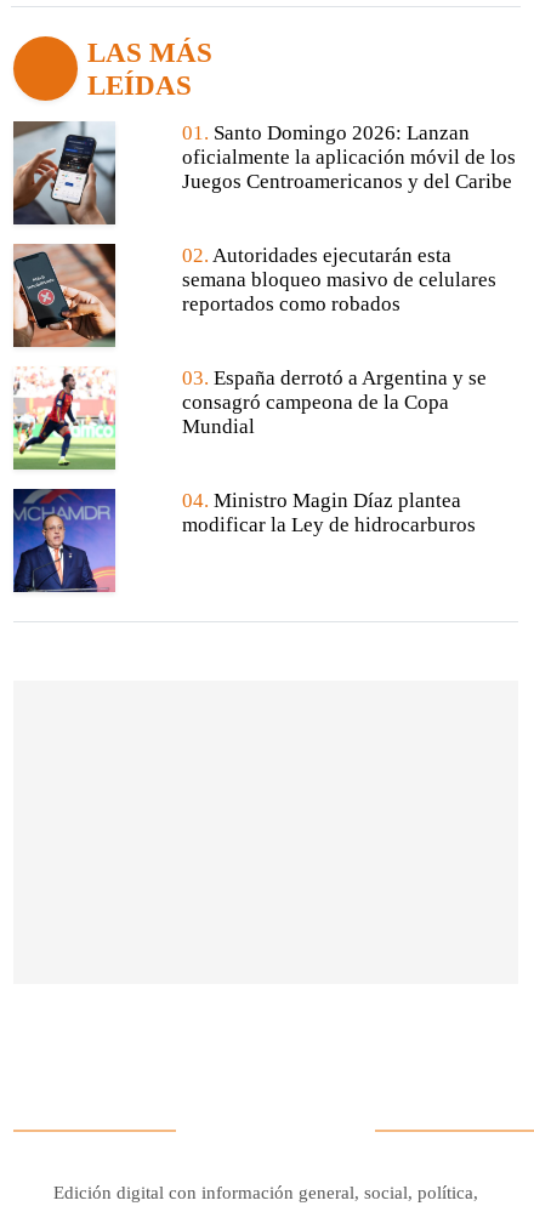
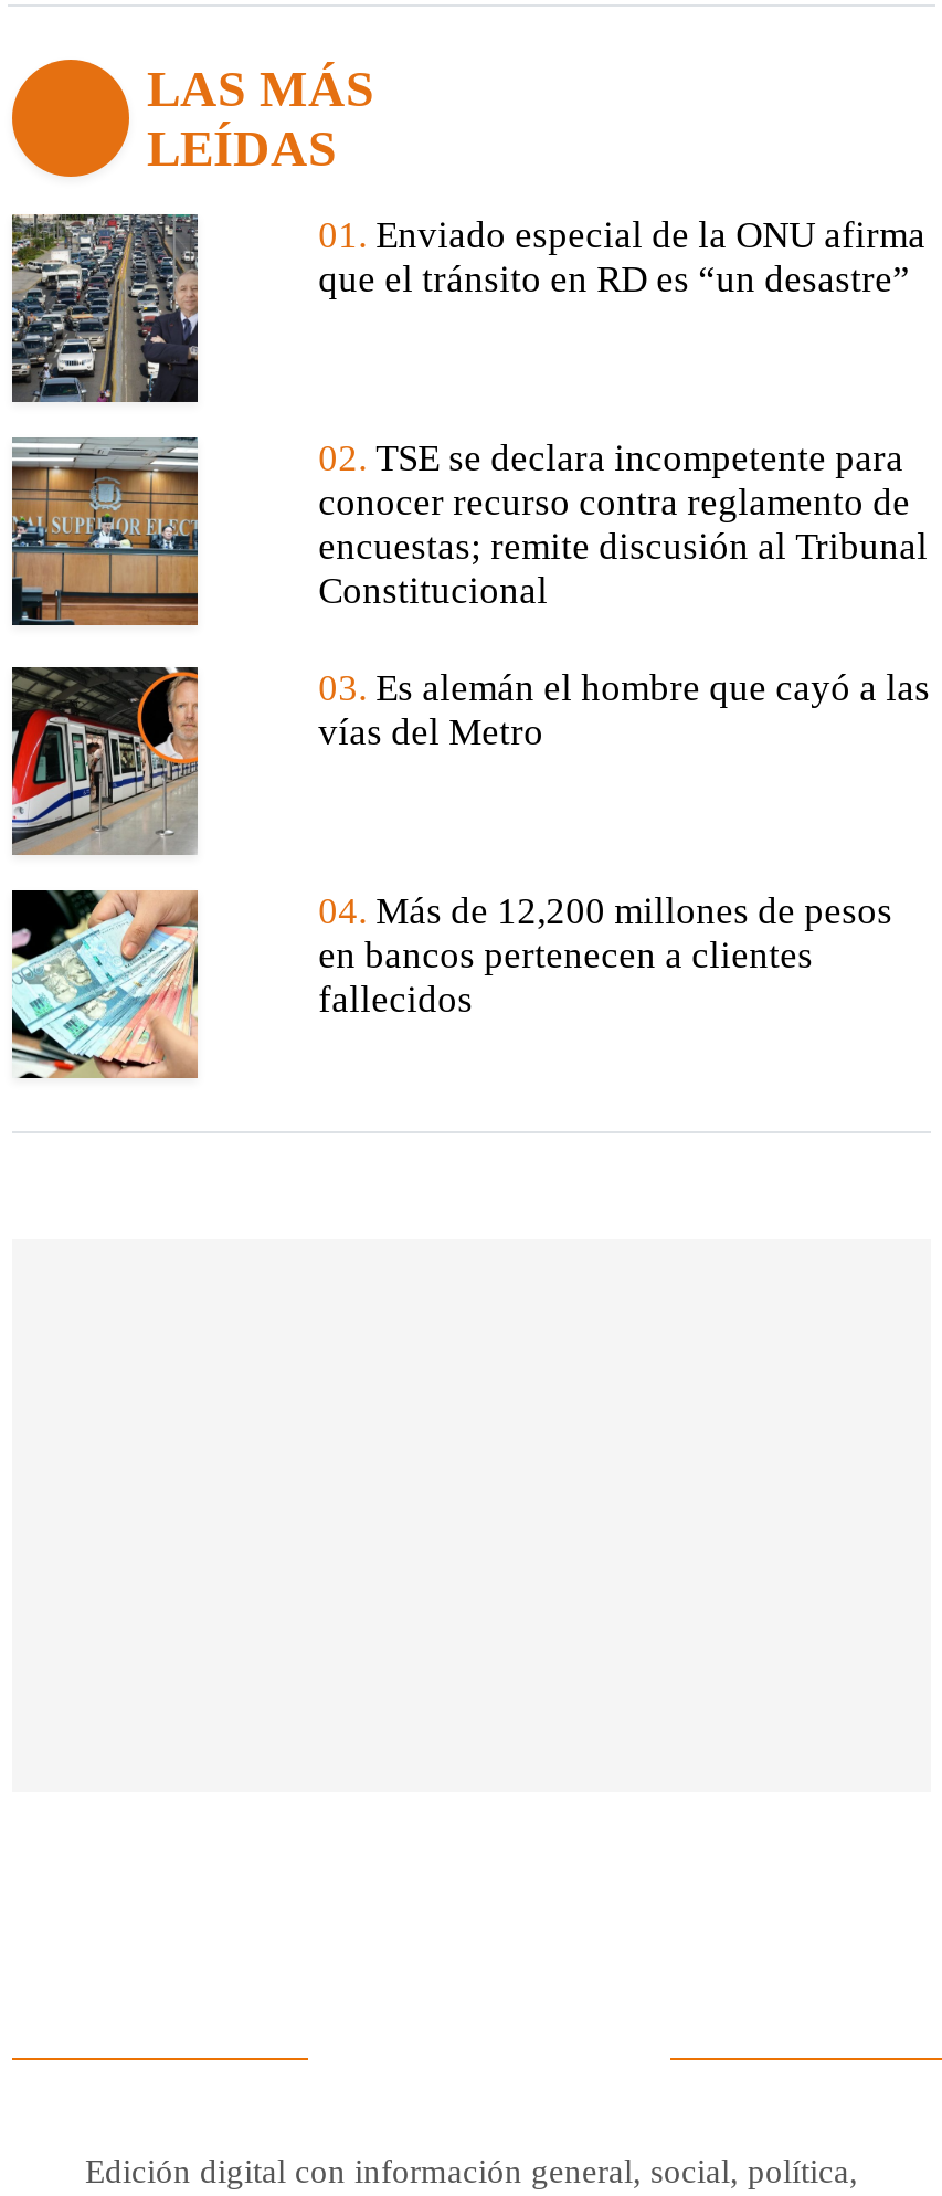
- [image]
+ [image]

- 01. Santo Domingo 2026: Lanzan
- oficialmente la aplicación móvil de los
- Juegos Centroamericanos y del Caribe
+ 01. Enviado especial de la ONU afirma
+ que el tránsito en RD es “un desastre”

- [image]
+ [image]

- 02. Autoridades ejecutarán esta
- semana bloqueo masivo de celulares
- reportados como robados
+ 02. TSE se declara incompetente para
+ conocer recurso contra reglamento de
+ encuestas; remite discusión al Tribunal
+ Constitucional

- [image]
+ [image]

- 03. España derrotó a Argentina y se
- consagró campeona de la Copa
- Mundial
+ 03. Es alemán el hombre que cayó a las
+ vías del Metro

- [image]
+ [image]

- 04. Ministro Magin Díaz plantea
- modificar la Ley de hidrocarburos
+ 04. Más de 12,200 millones de pesos
+ en bancos pertenecen a clientes
+ fallecidos
